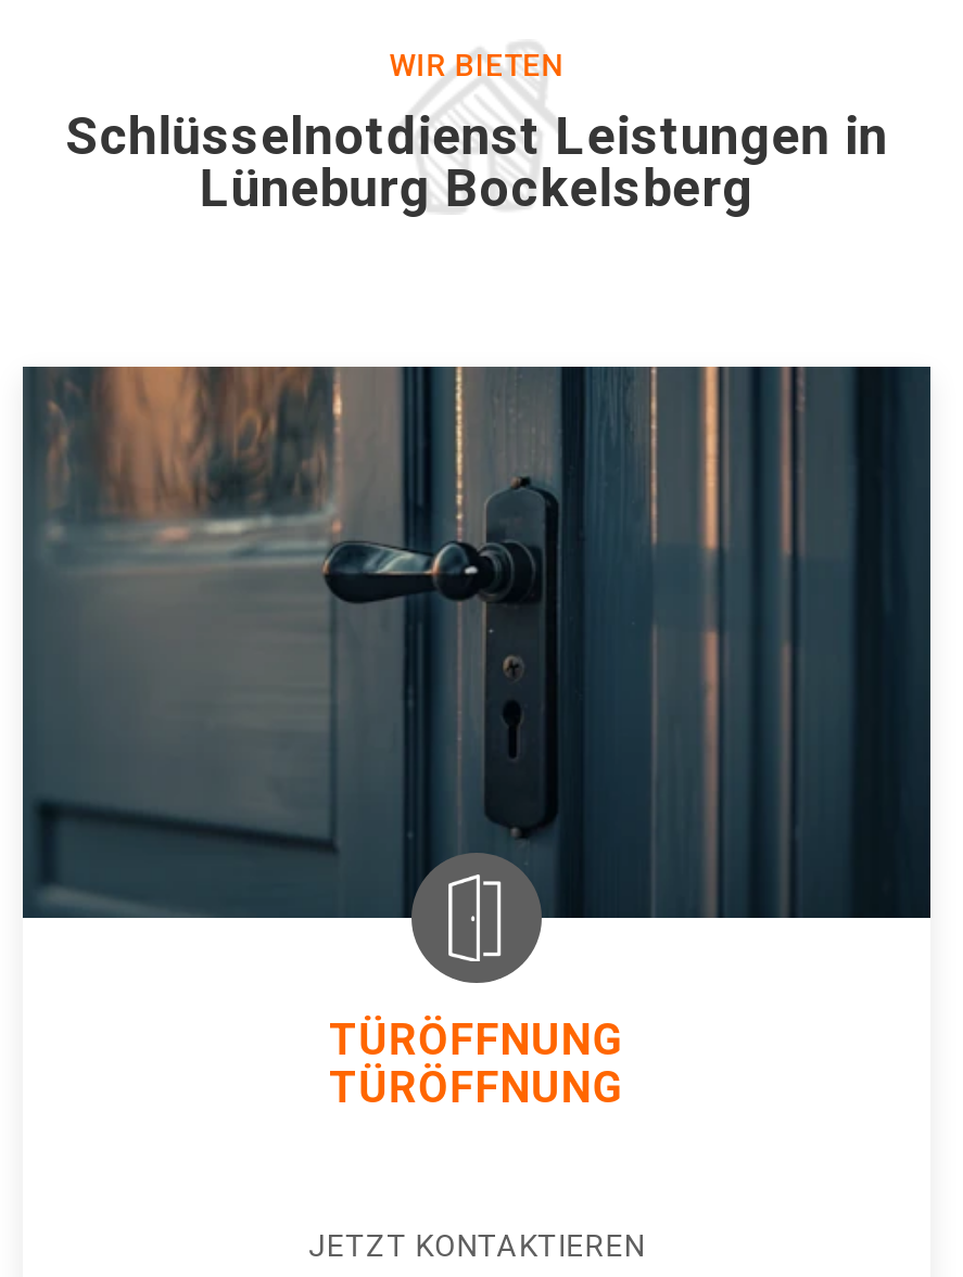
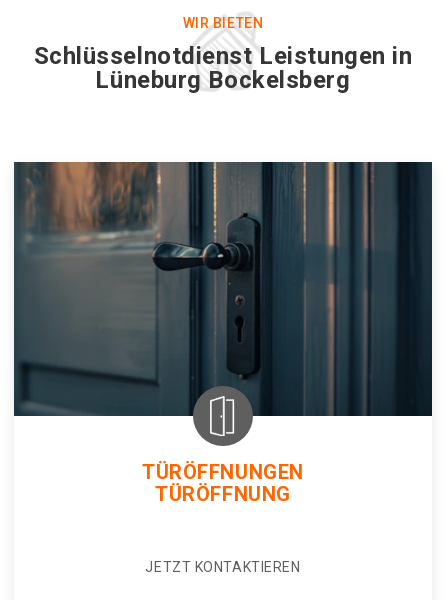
- TÜRÖFFNUNG
+ TÜRÖFFNUNGEN
